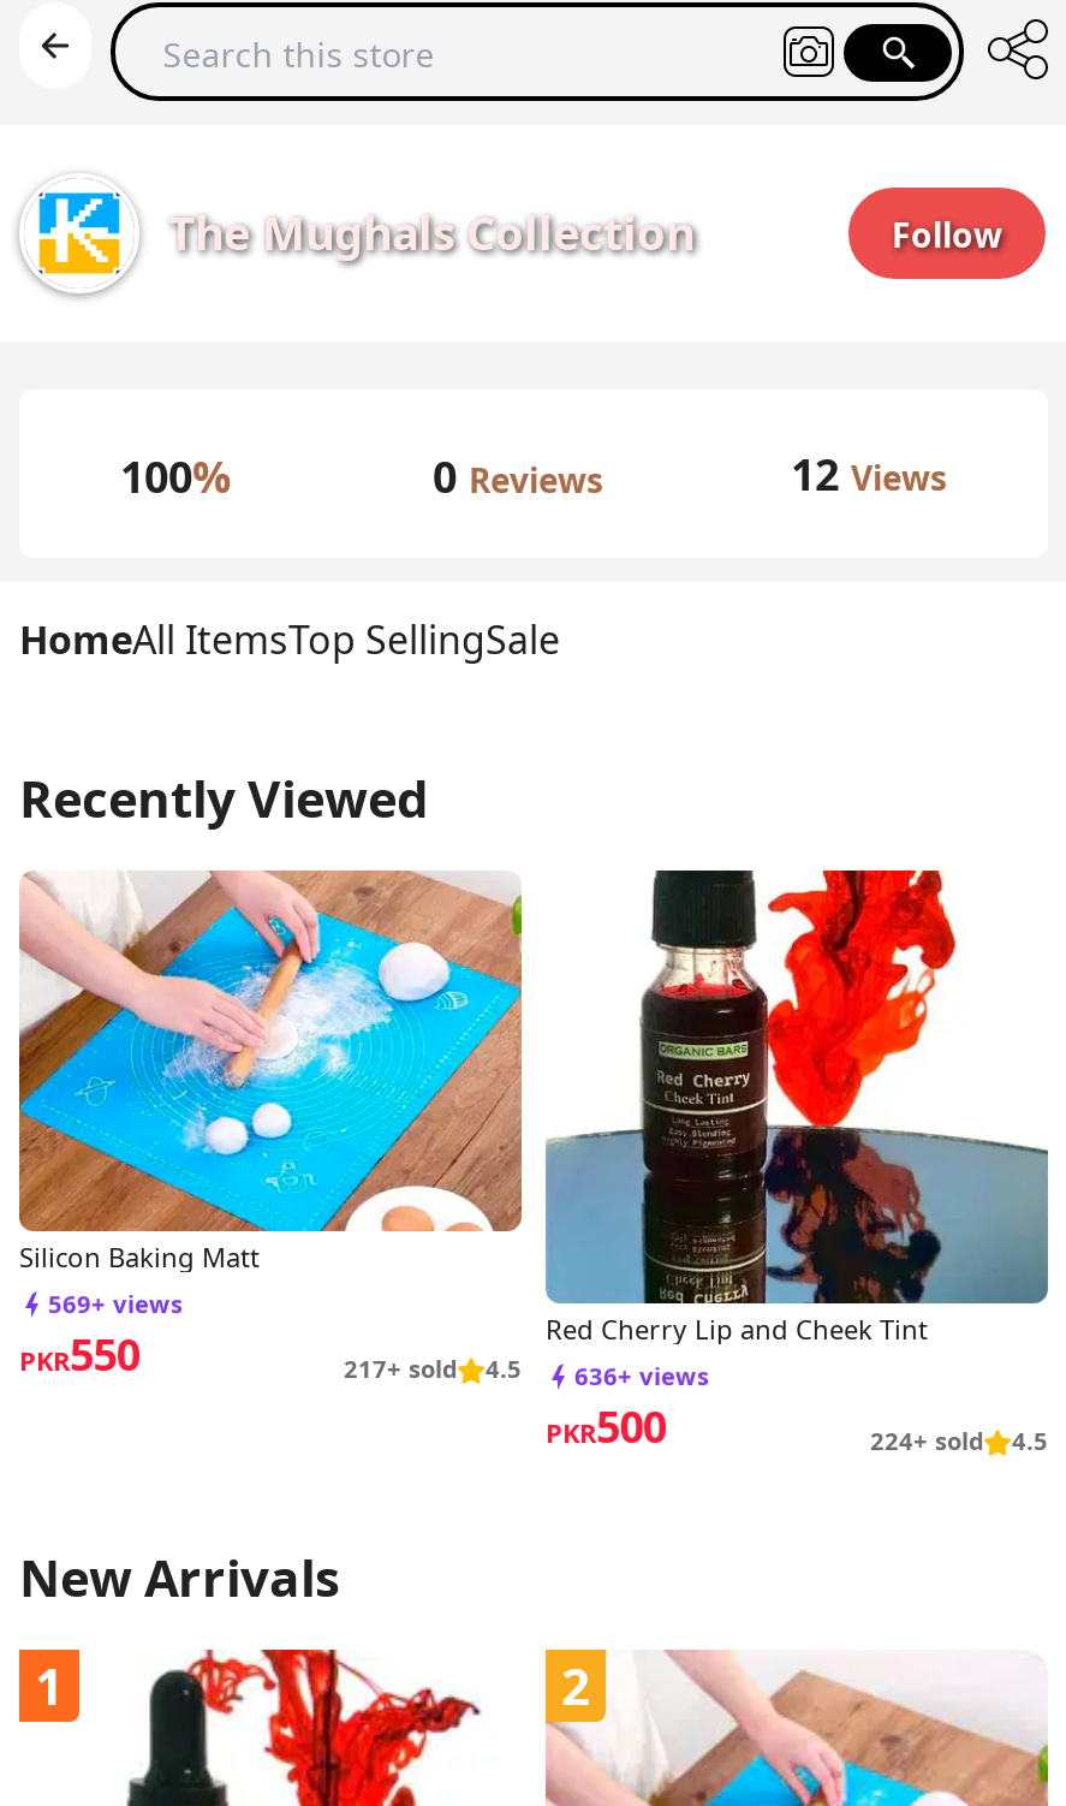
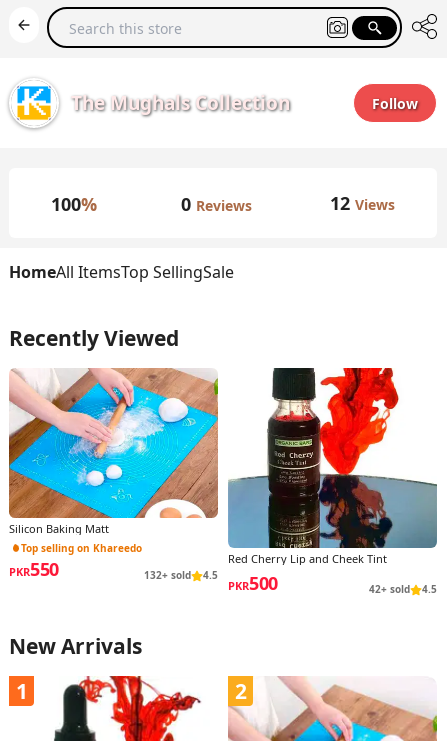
- 569+ views
+ Top selling on Khareedo

- 217+ sold
+ 132+ sold

- 636+ views

- 224+ sold 4.5
+ 42+ sold 4.5
